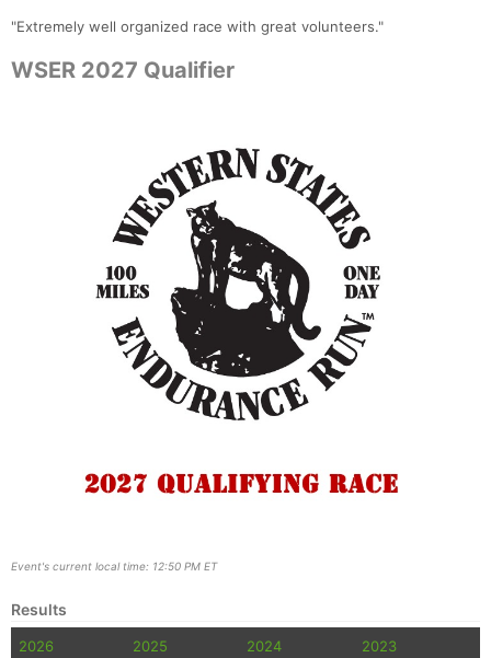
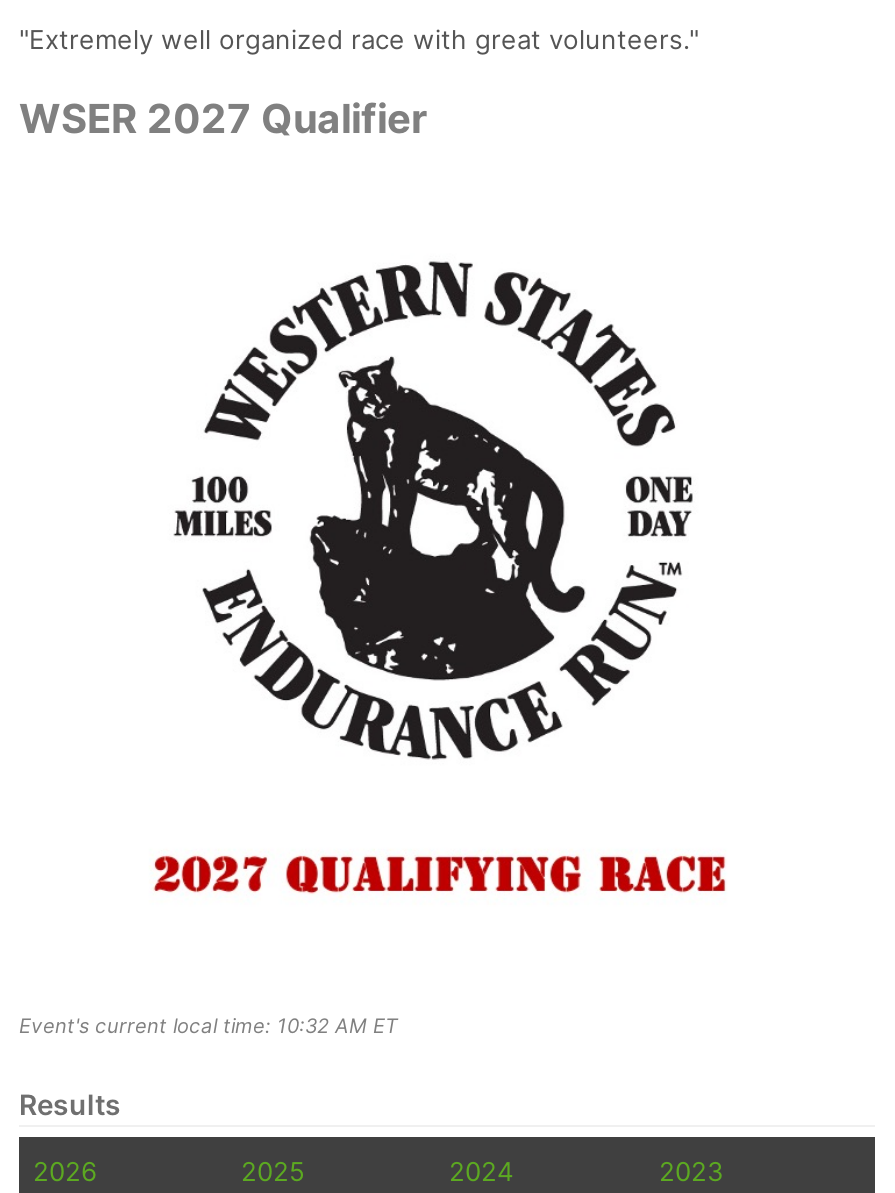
- Event's current local time: 12:50 PM ET
+ Event's current local time: 10:32 AM ET
